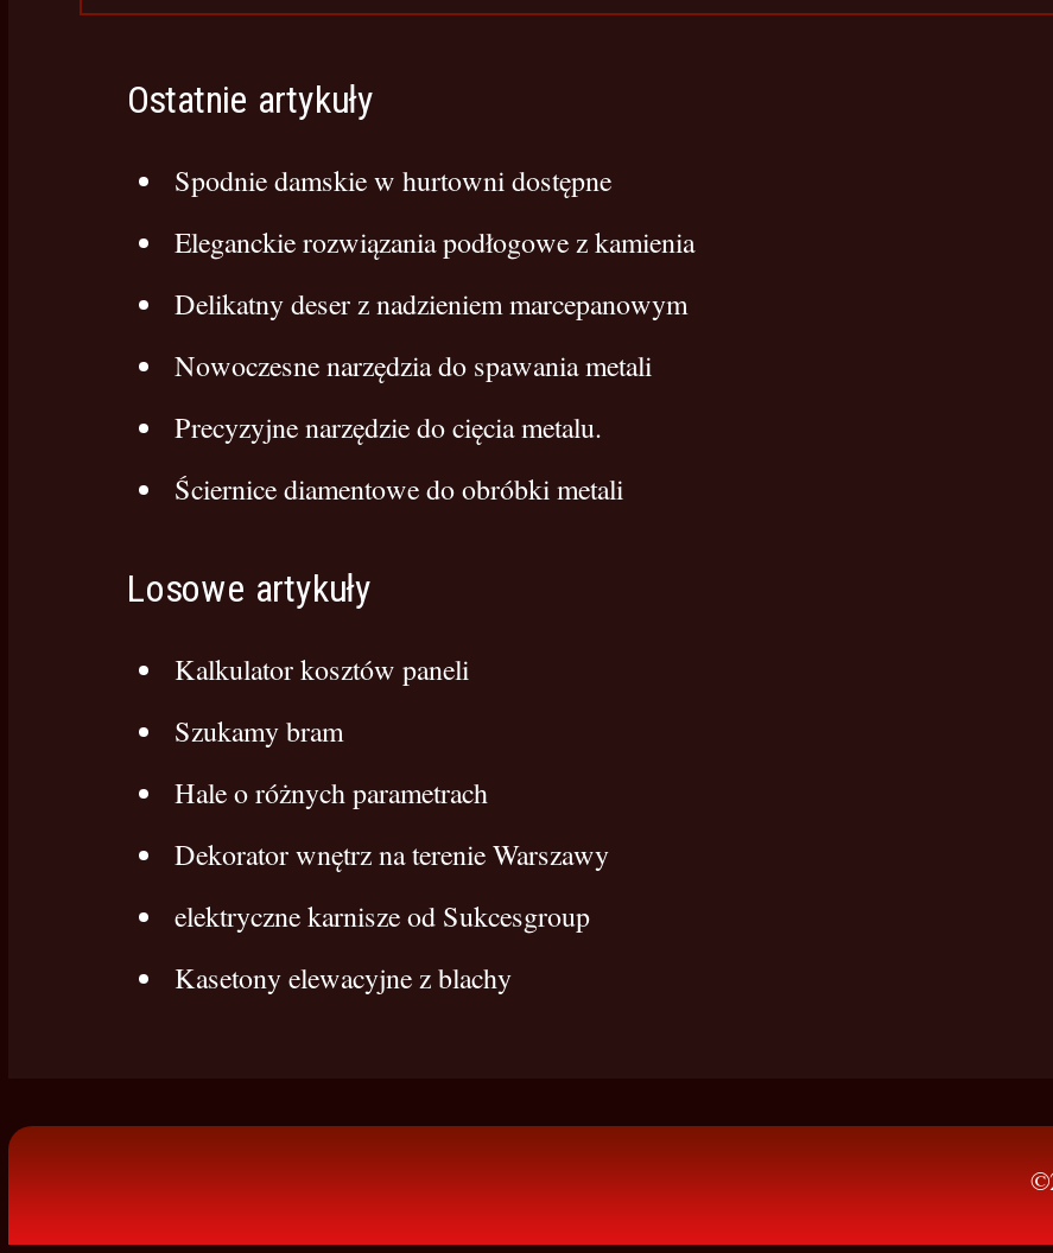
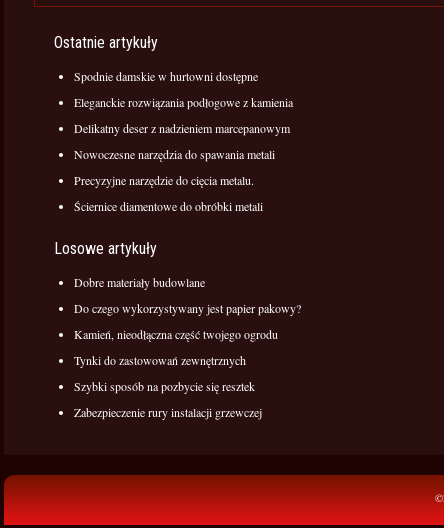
- Kalkulator kosztów paneli
+ Dobre materiały budowlane

- Szukamy bram
+ Do czego wykorzystywany jest papier pakowy?

- Hale o różnych parametrach
+ Kamień, nieodłączna część twojego ogrodu

- Dekorator wnętrz na terenie Warszawy
+ Tynki do zastowowań zewnętrznych

- elektryczne karnisze od Sukcesgroup
+ Szybki sposób na pozbycie się resztek

- Kasetony elewacyjne z blachy
+ Zabezpieczenie rury instalacji grzewczej
